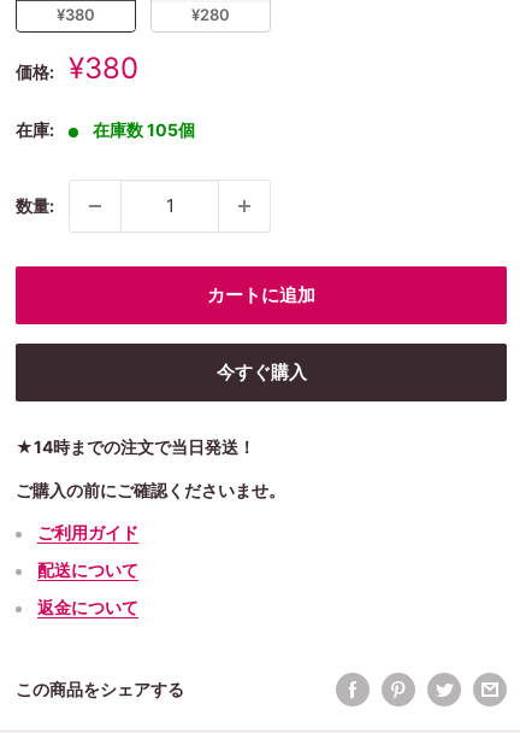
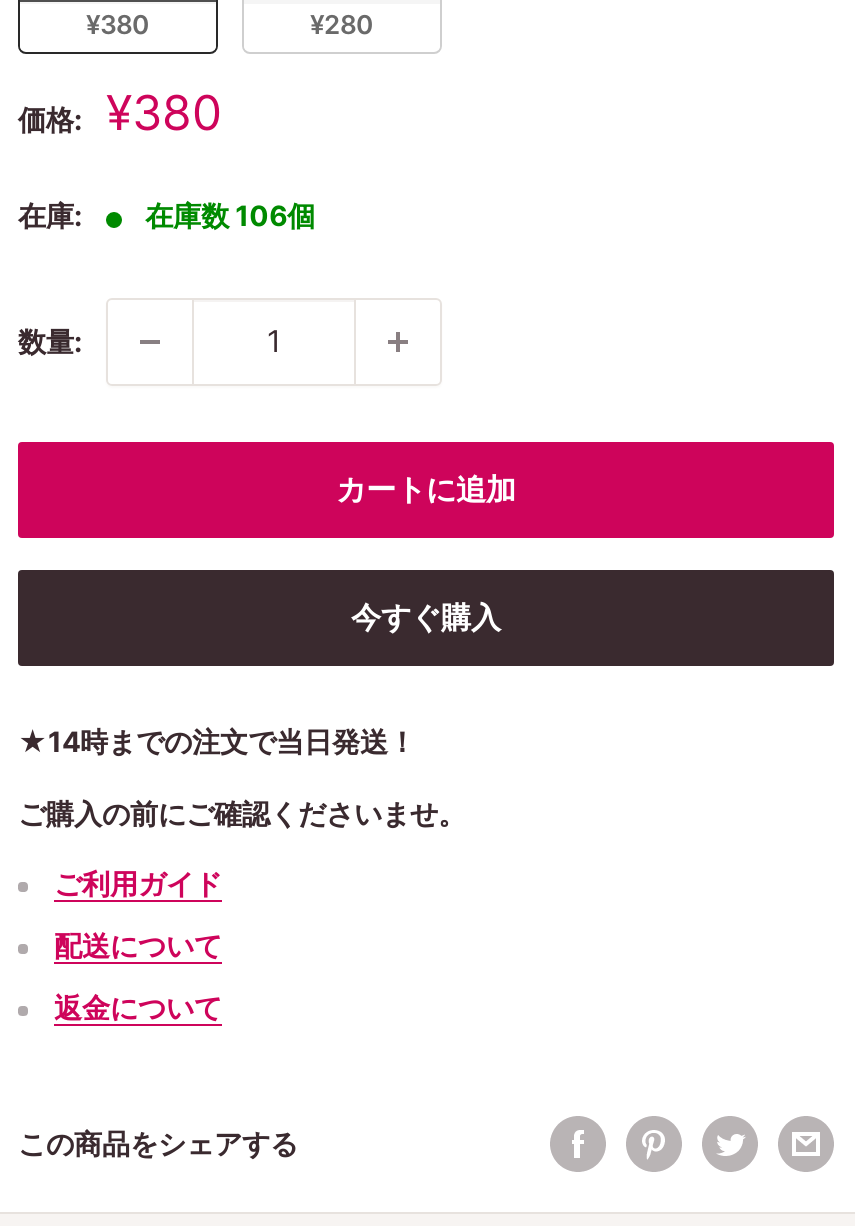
- 在庫数 105個
+ 在庫数 106個
